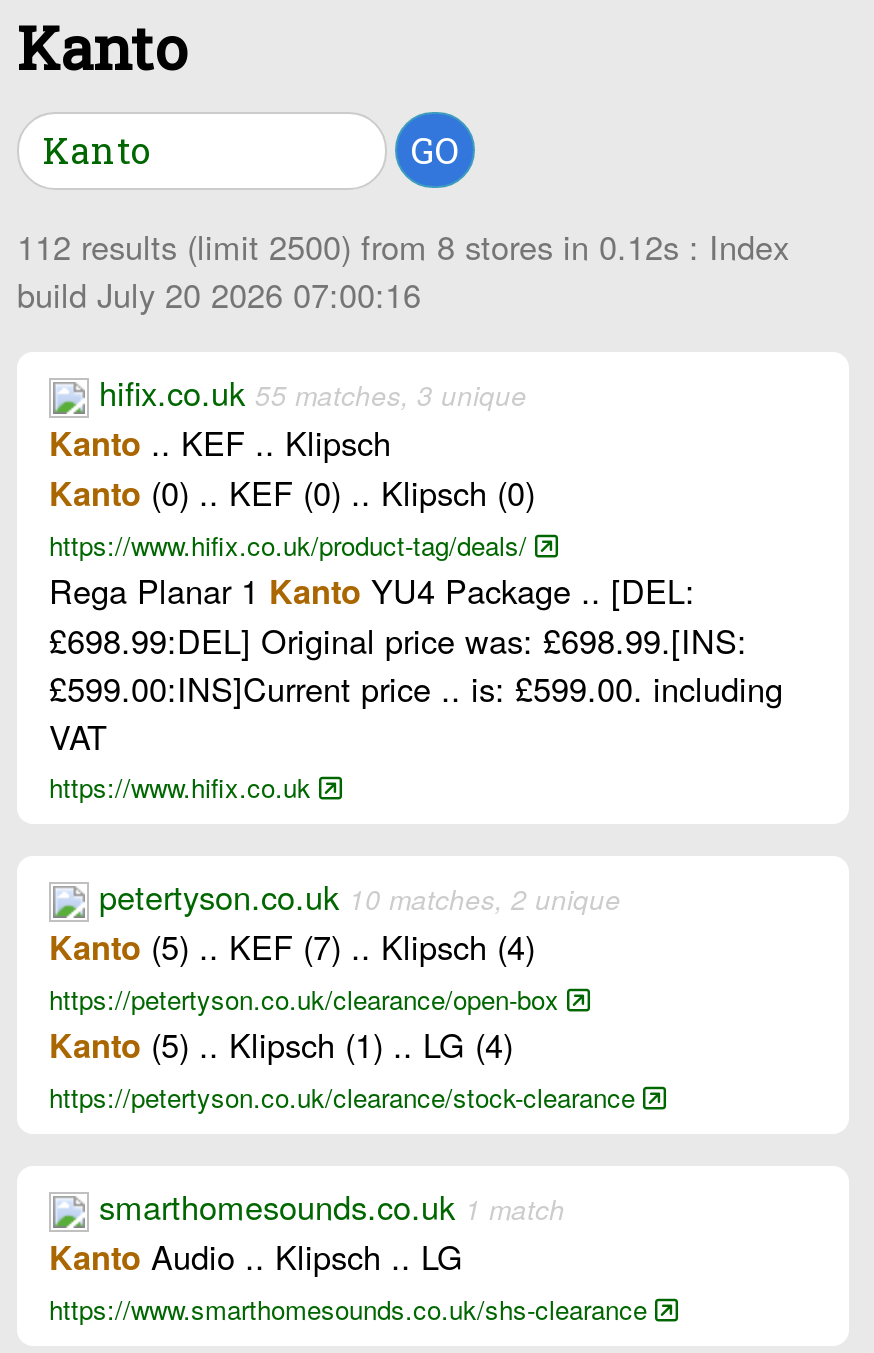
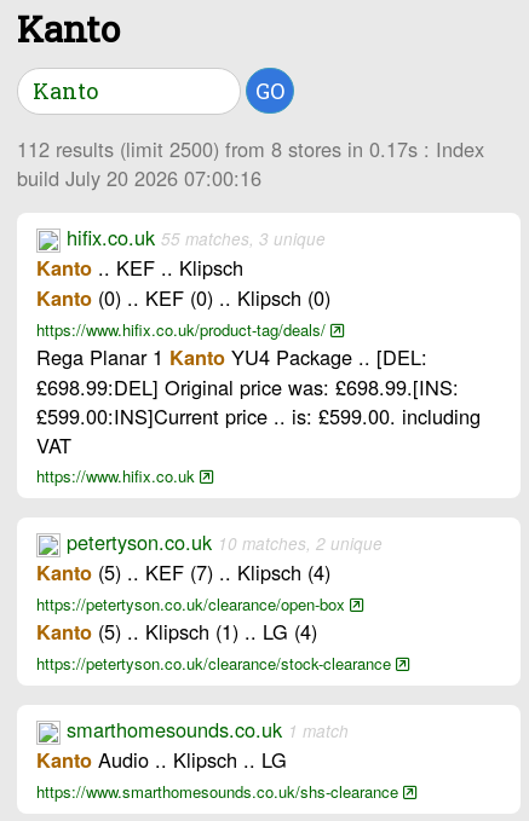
- 112 results (limit 2500) from 8 stores in 0.12s : Index
+ 112 results (limit 2500) from 8 stores in 0.17s : Index
